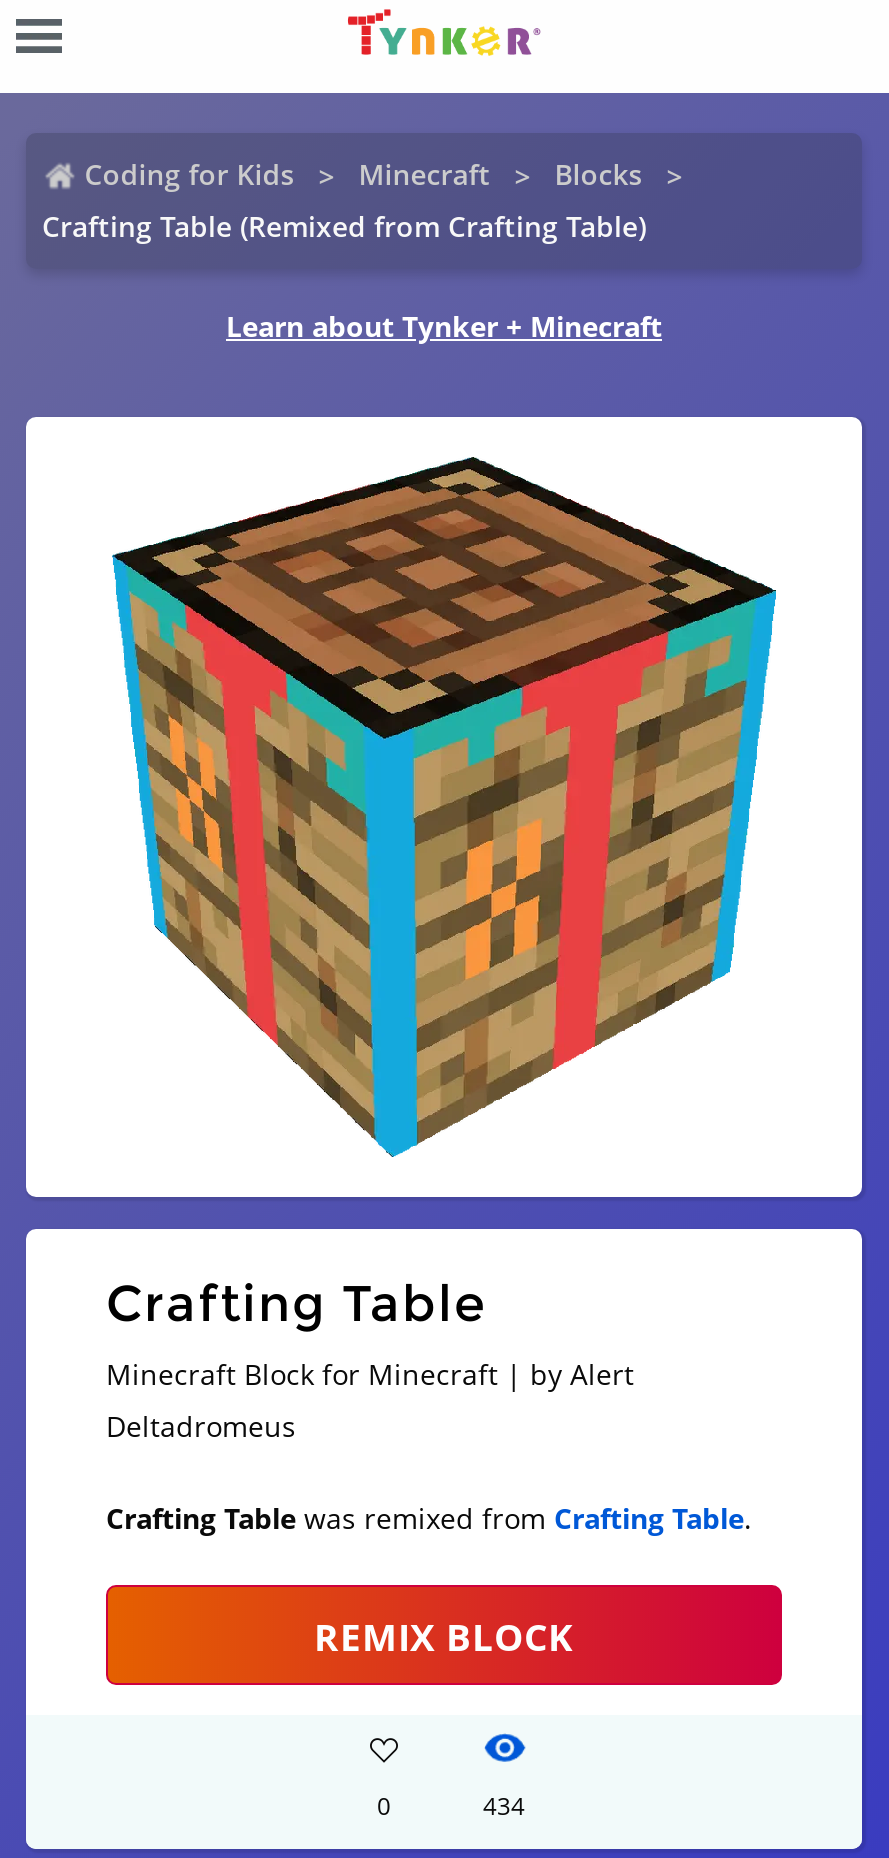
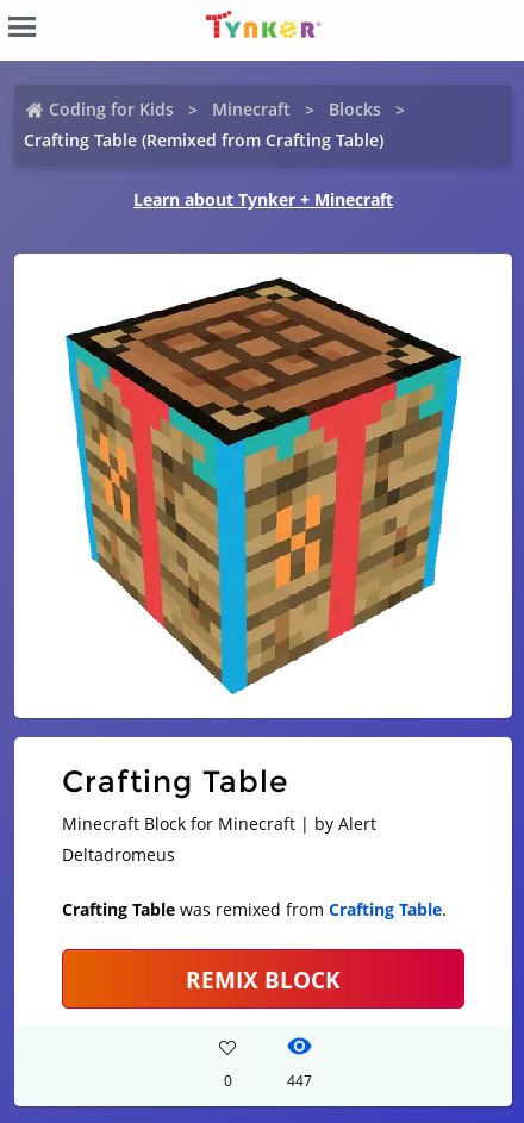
- 434
+ 447
